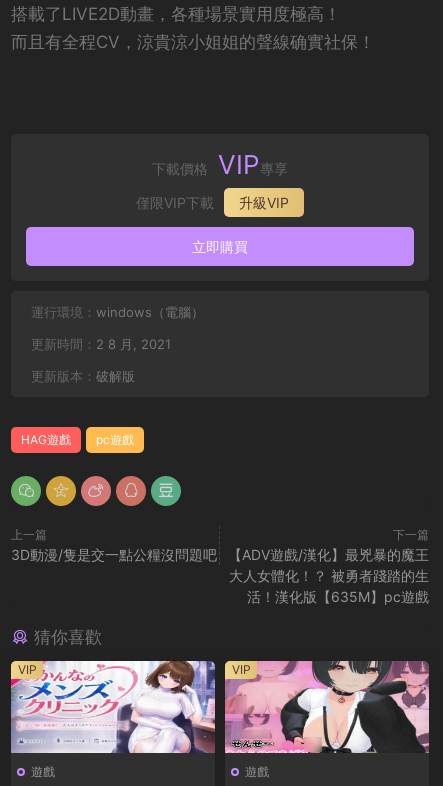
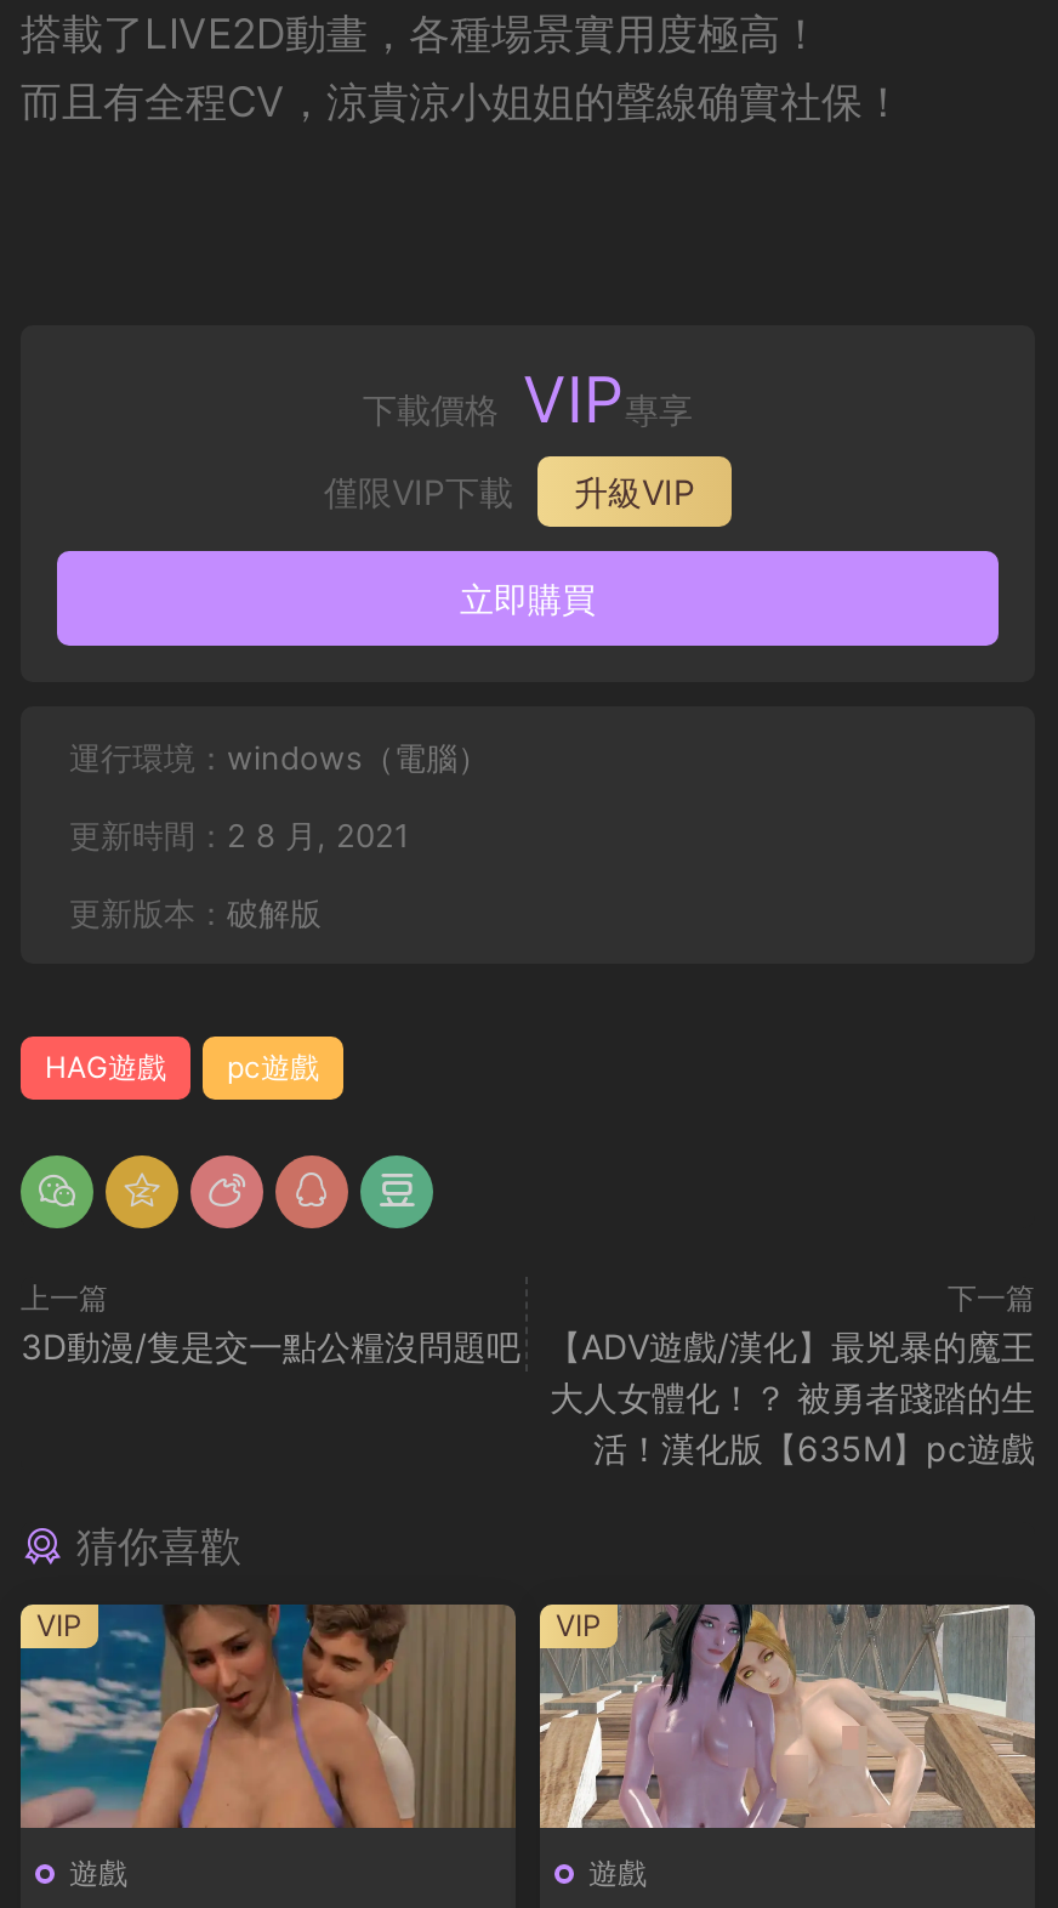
- [image]
+ [image]

- [image]
+ [image]
